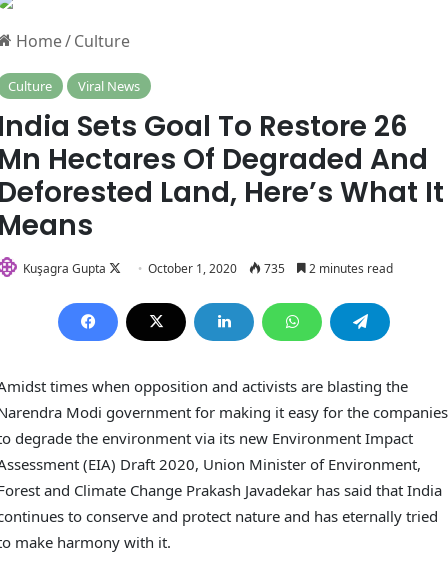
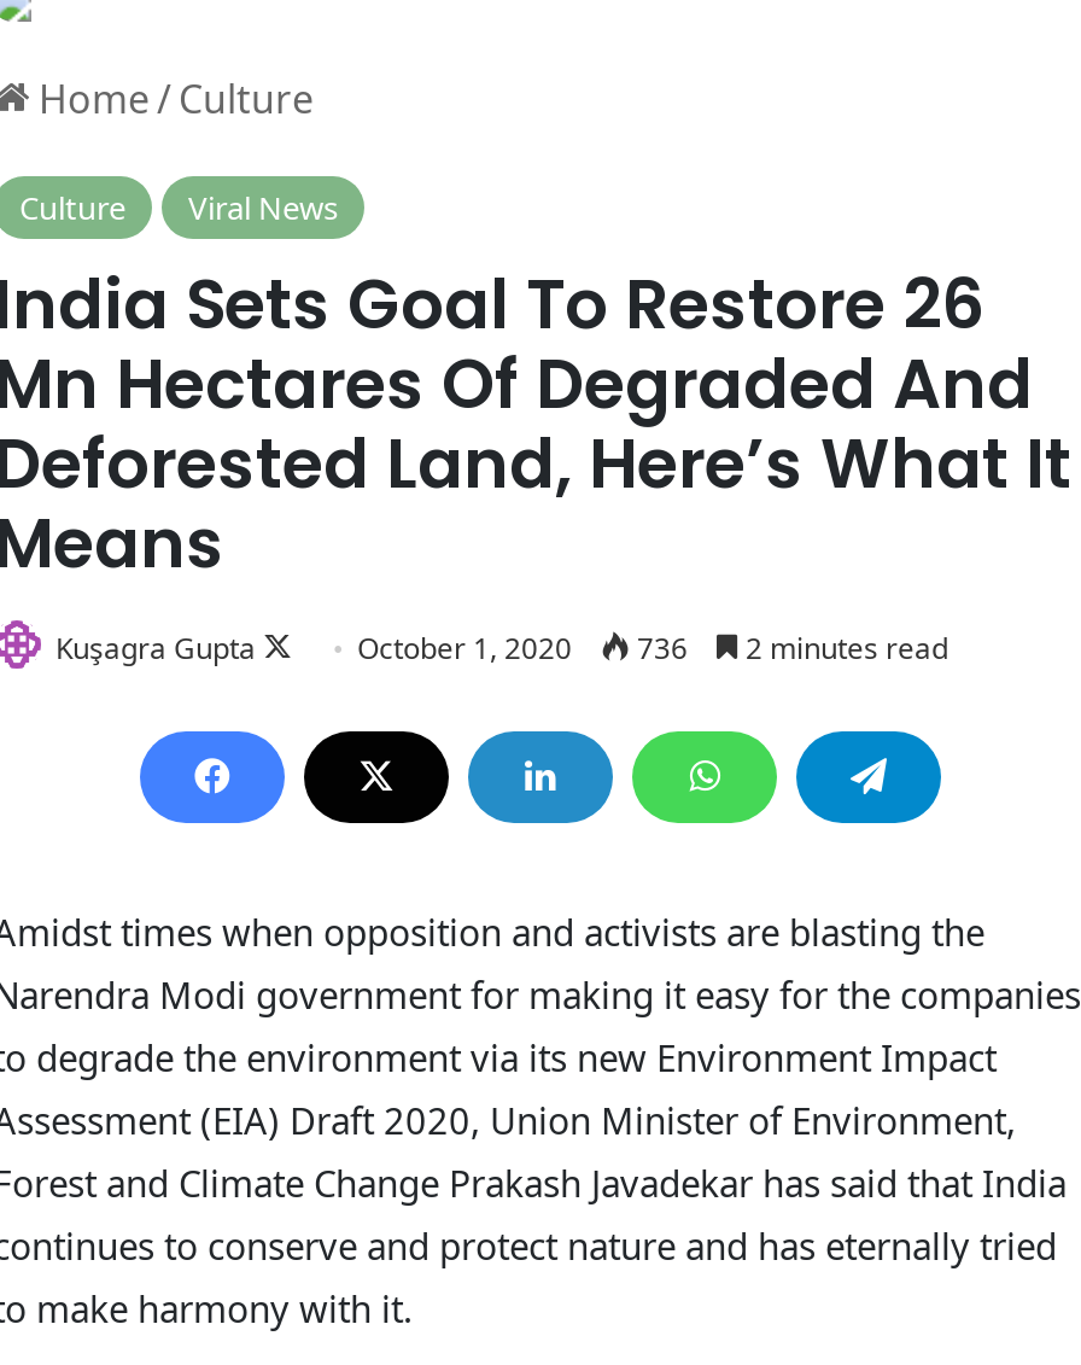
- 735
+ 736
